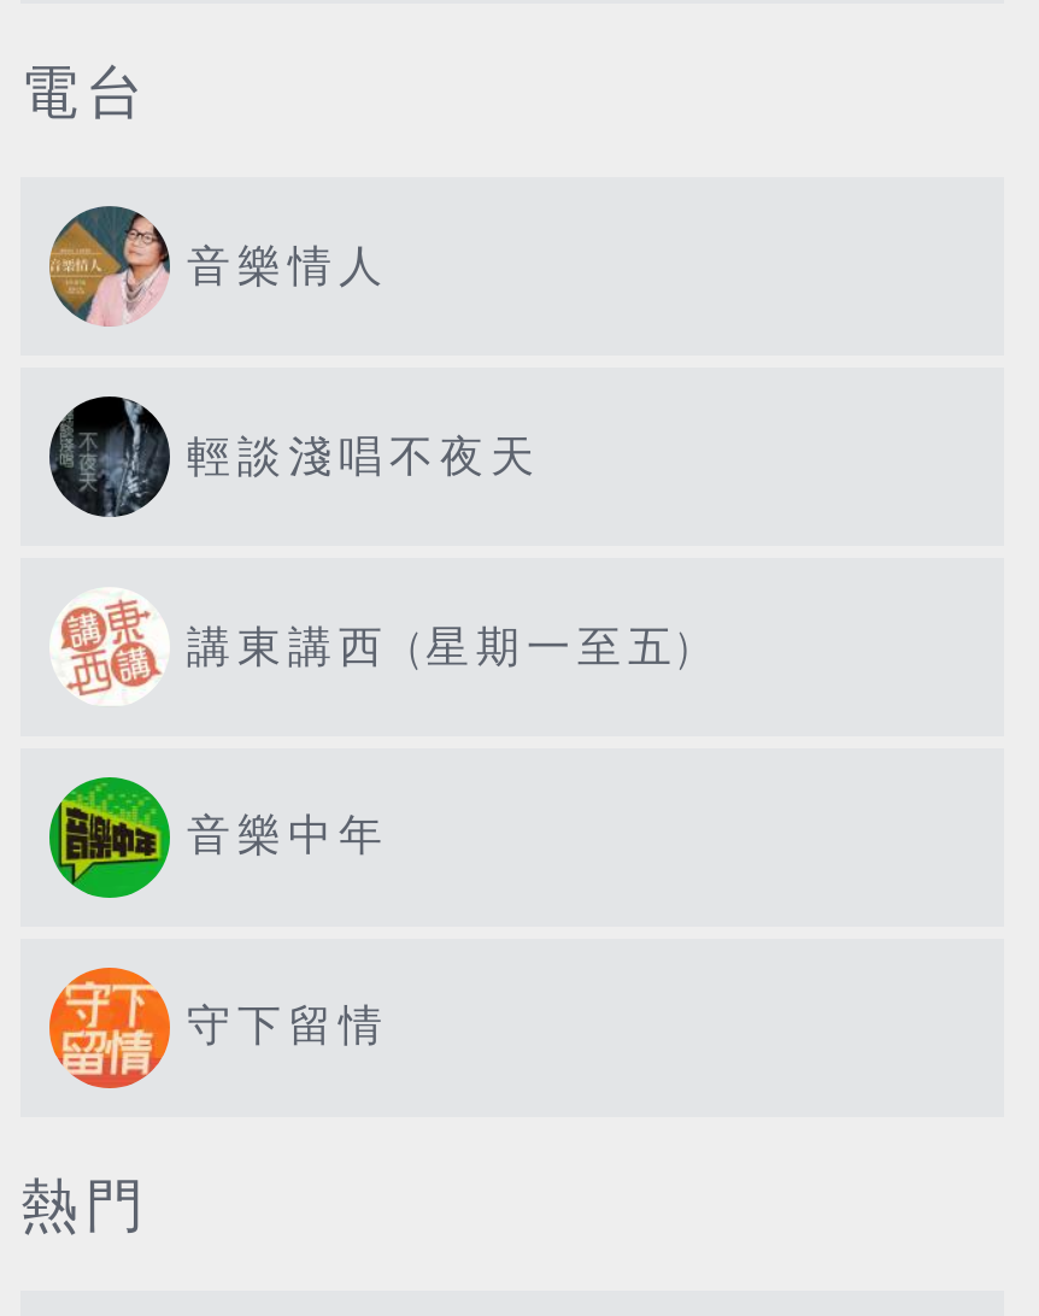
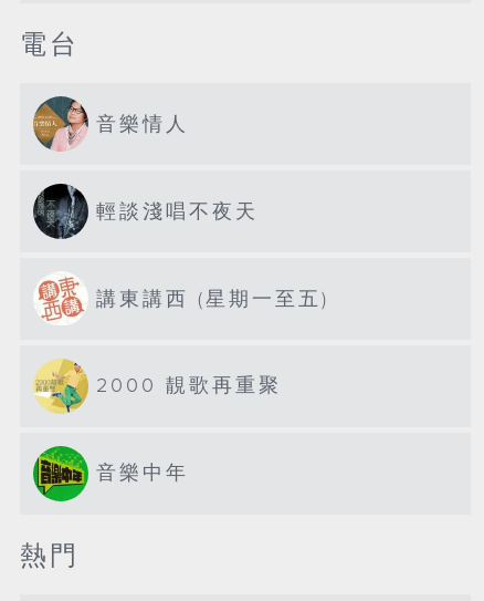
+ [image]
+ 2000 靚歌再重聚

moved down: [image] | 音樂中年

- [image]
- 守下留情
